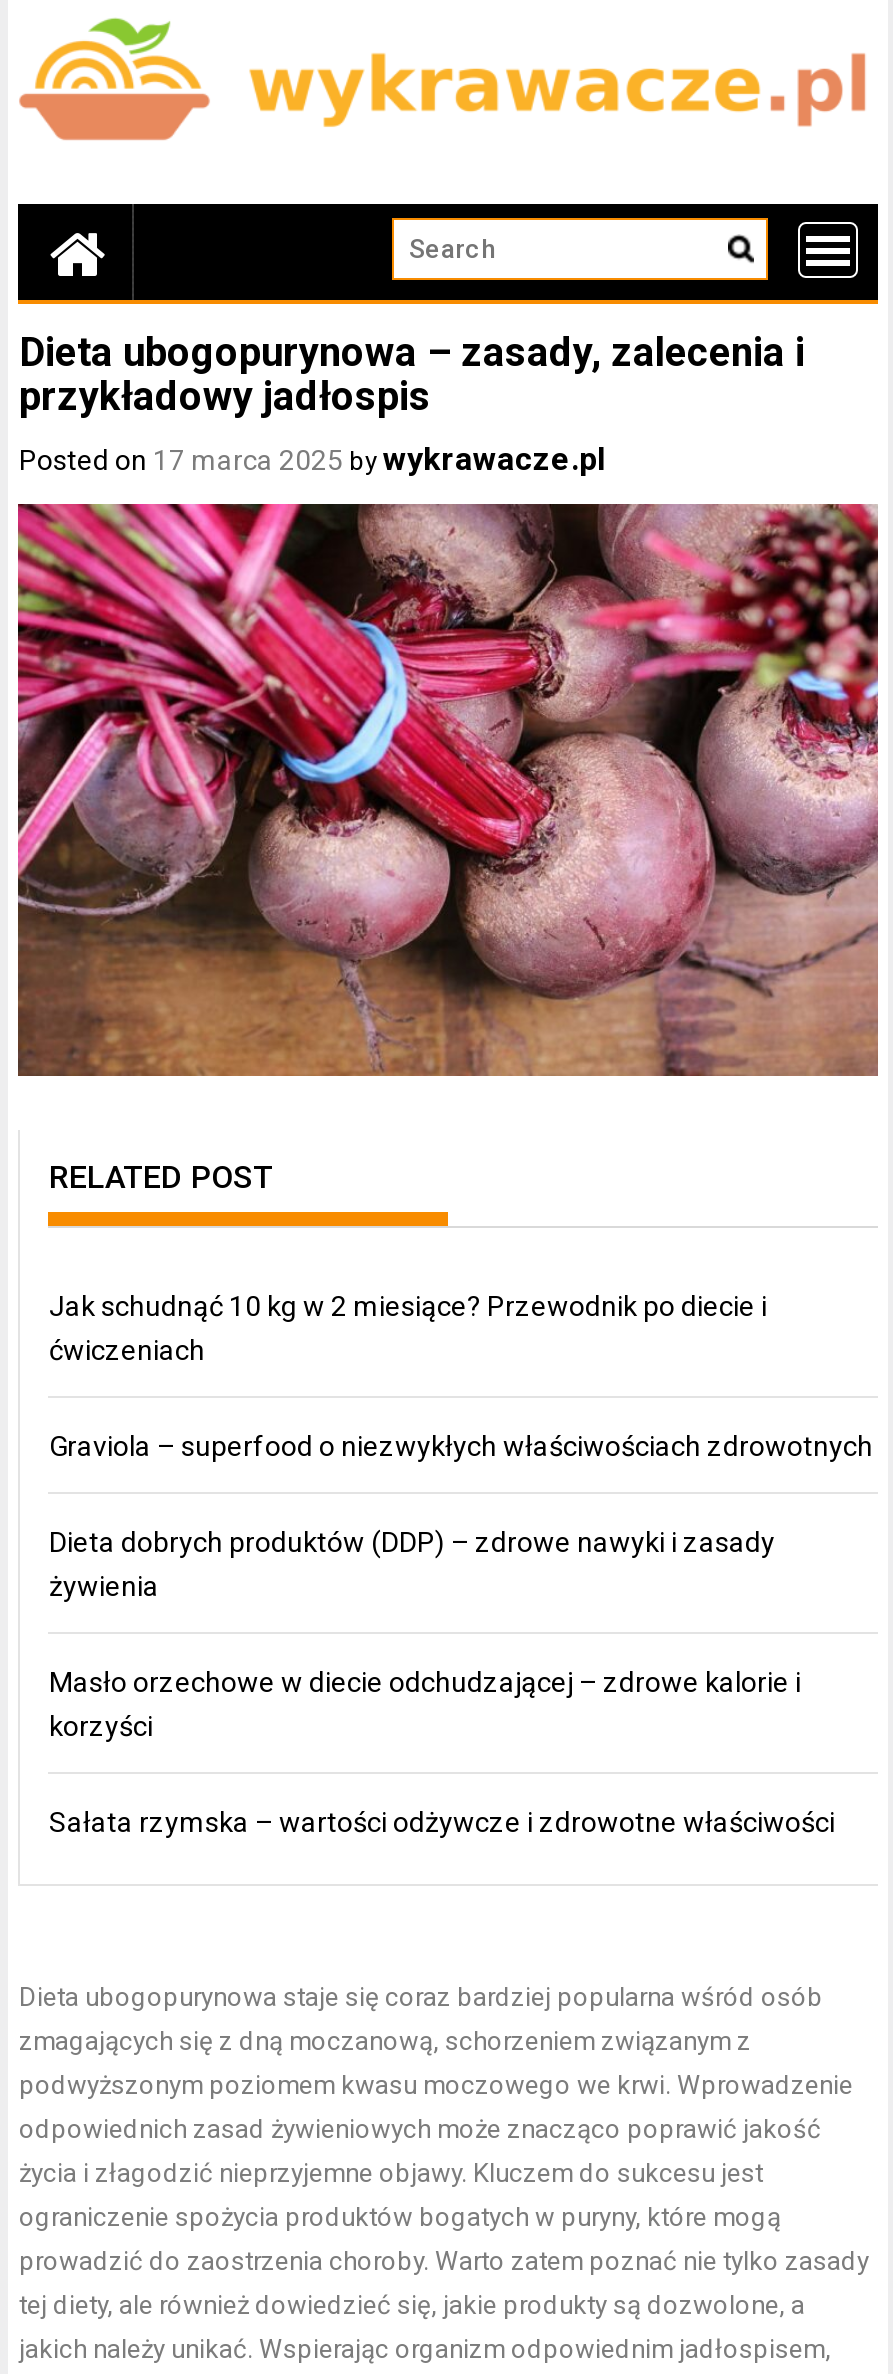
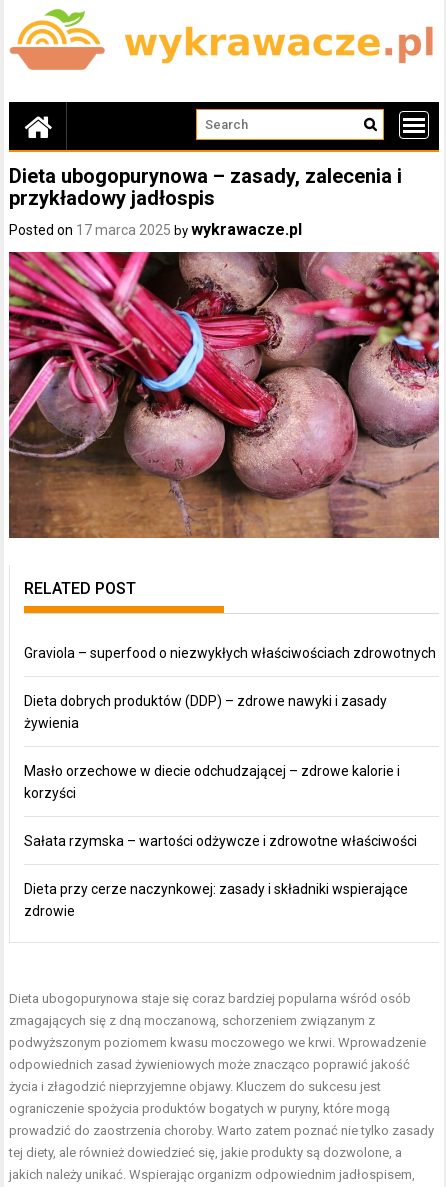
- Jak schudnąć 10 kg w 2 miesiące? Przewodnik po diecie i
- ćwiczeniach

moved up: Graviola – superfood o niezwykłych właściwościach zdrowotnych | Dieta dobrych produktów (DDP) – zdrowe nawyki i zasady | żywienia | Masło orzechowe w diecie odchudzającej – zdrowe kalorie i | korzyści | Sałata rzymska – wartości odżywcze i zdrowotne właściwości

+ Dieta przy cerze naczynkowej: zasady i składniki wspierające
+ zdrowie
